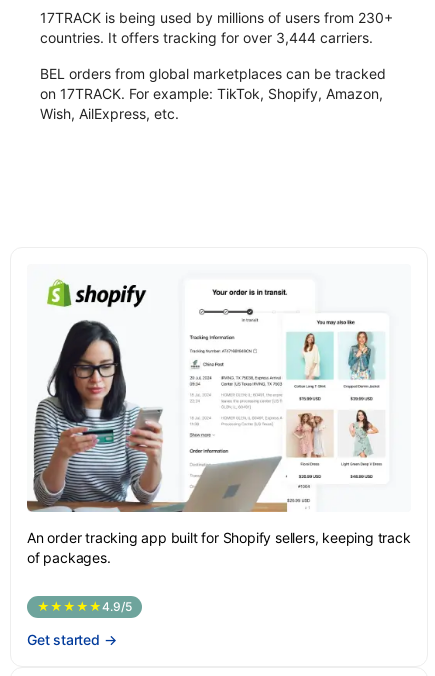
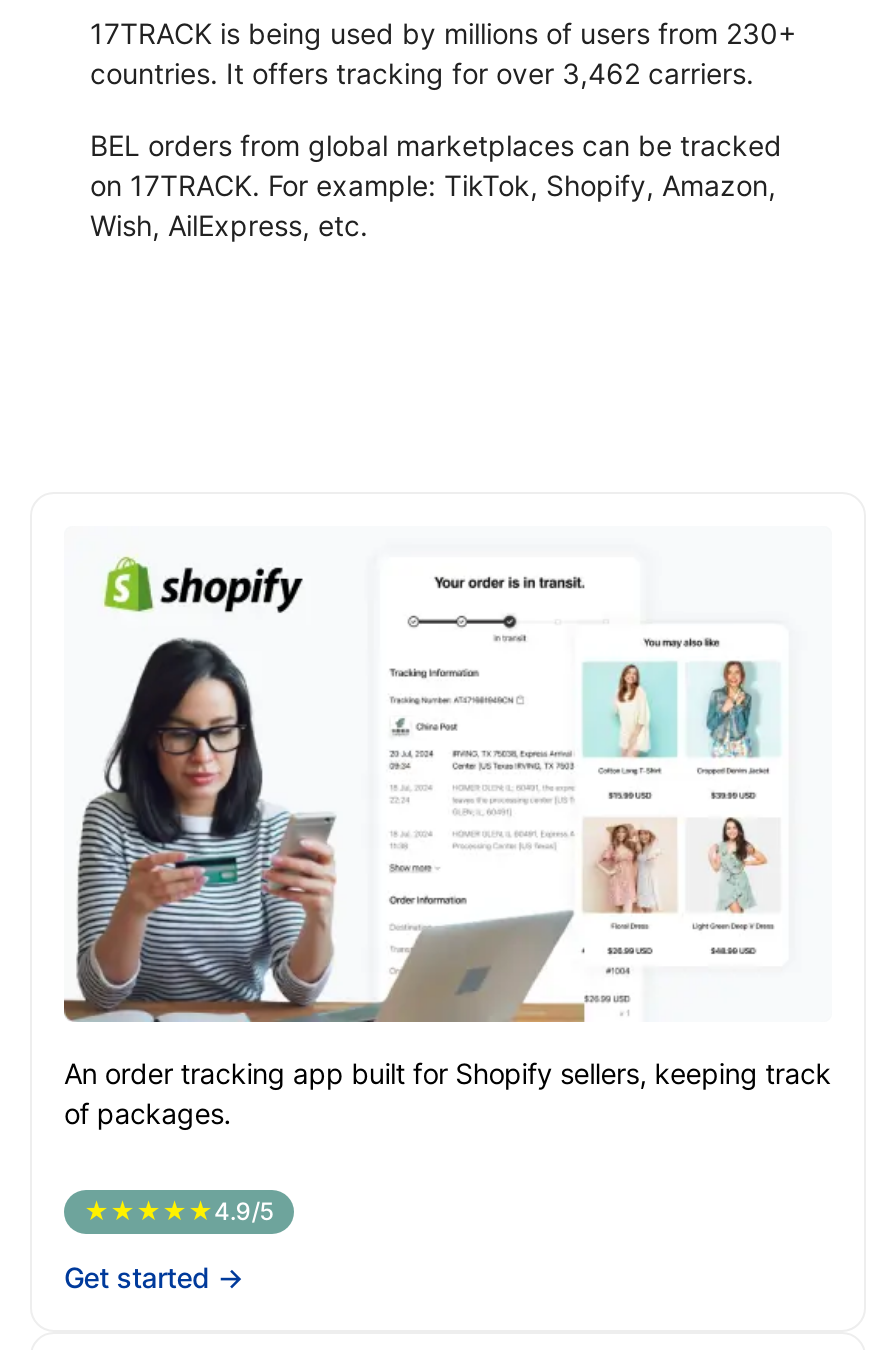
- countries. It offers tracking for over 3,444 carriers.
+ countries. It offers tracking for over 3,462 carriers.
